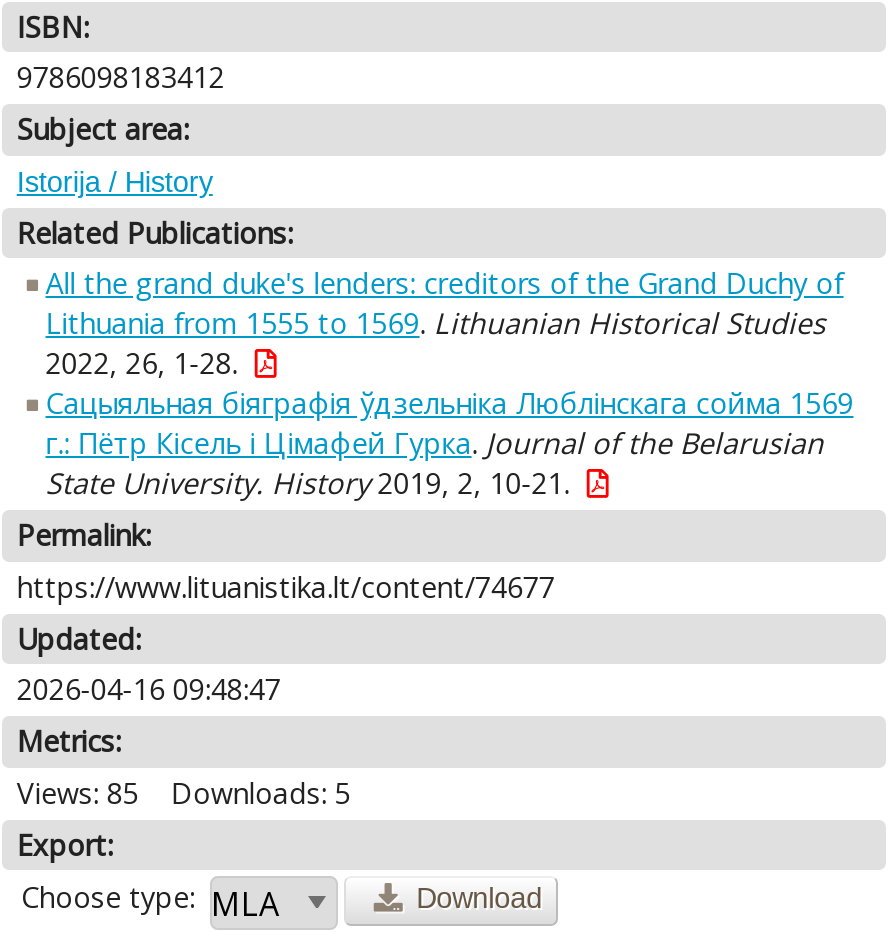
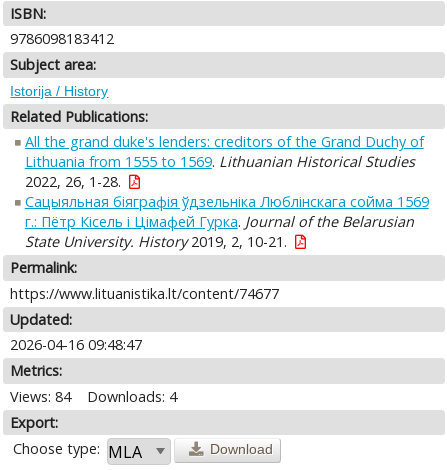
- Views: 85
+ Views: 84

- Downloads: 5
+ Downloads: 4
